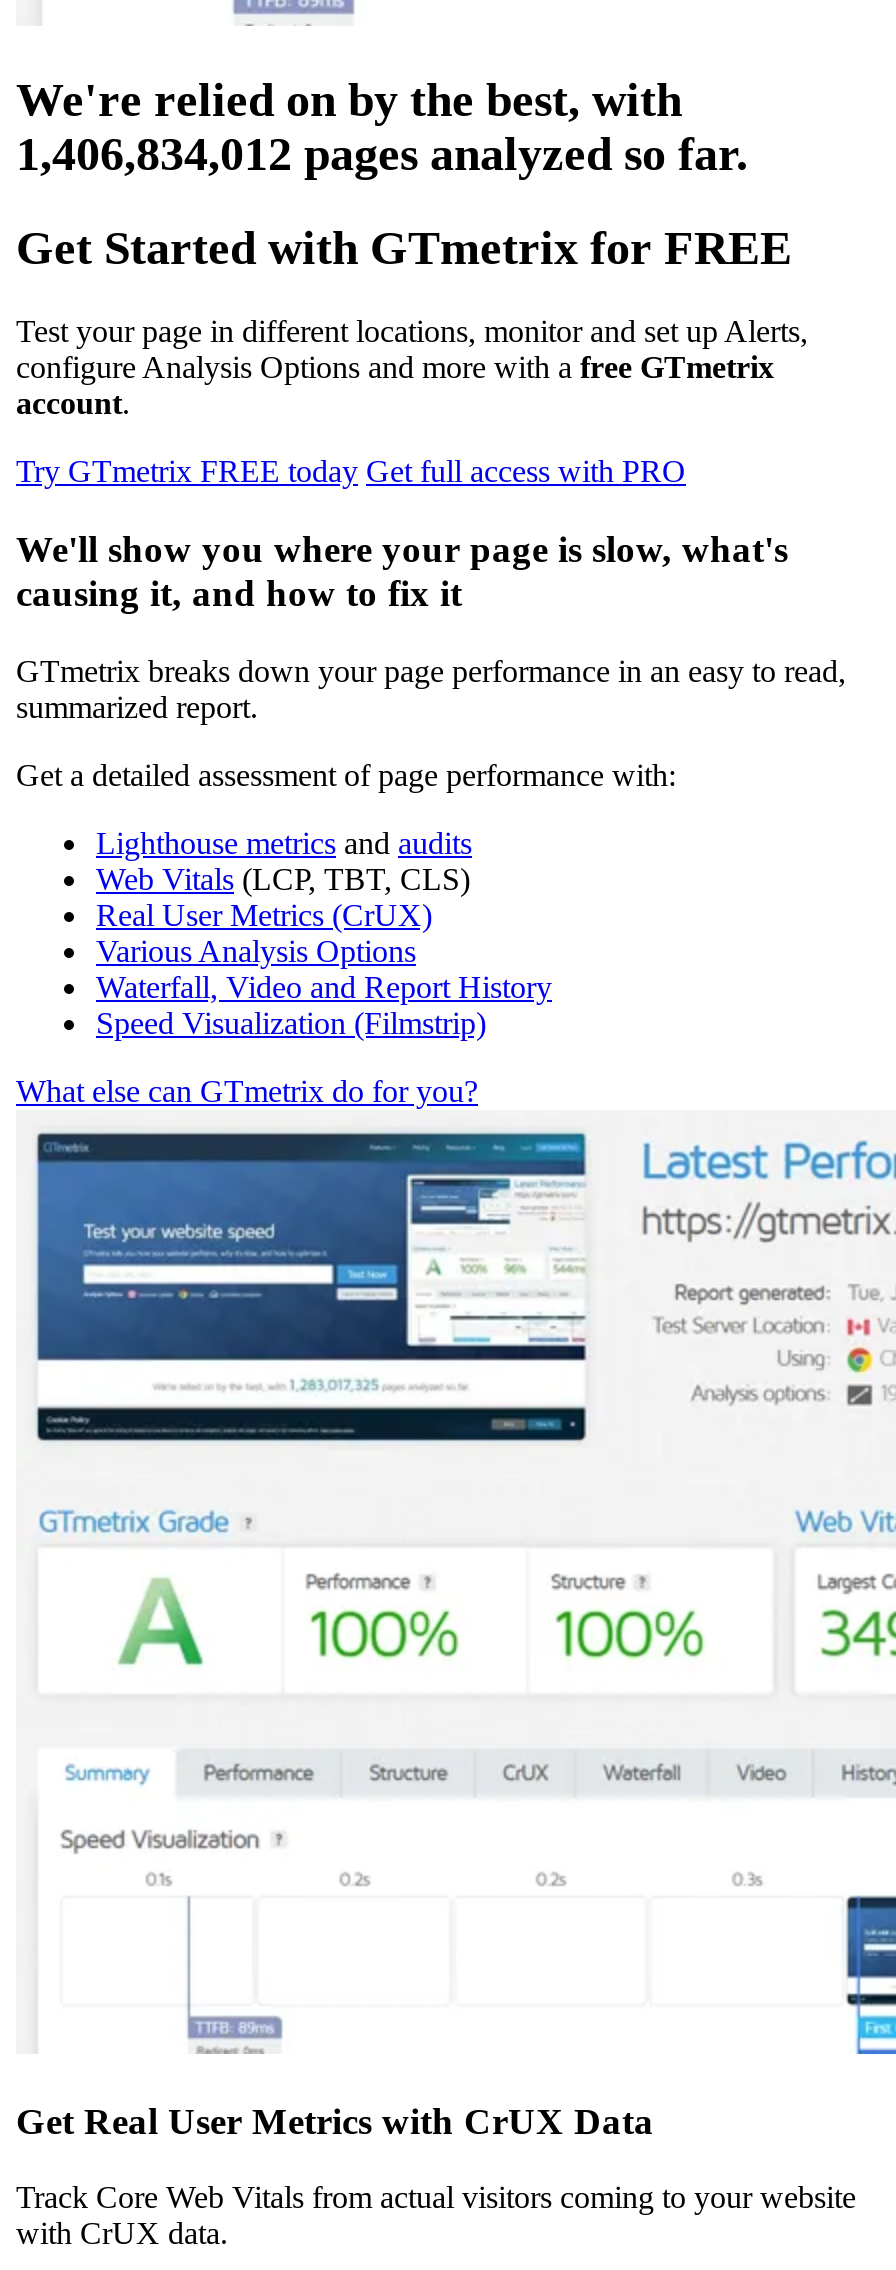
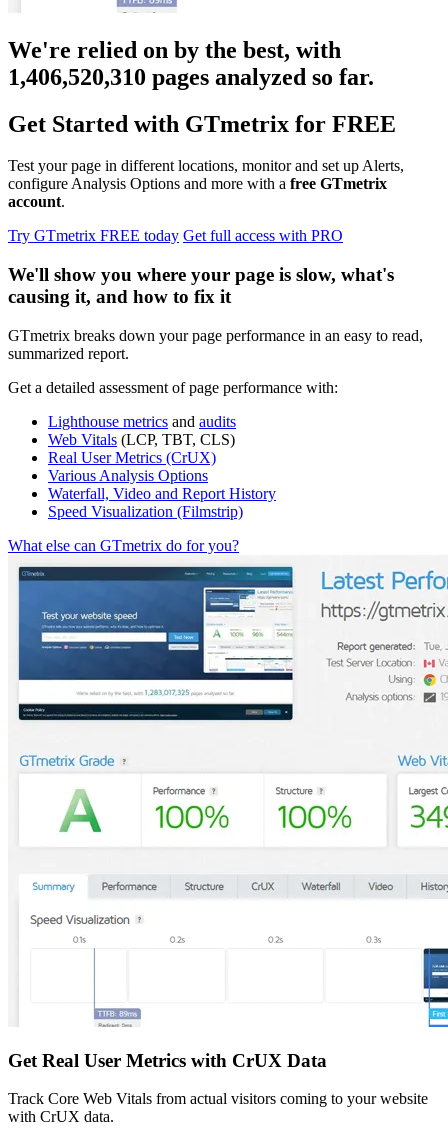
- 1,406,834,012 pages analyzed so far.
+ 1,406,520,310 pages analyzed so far.
